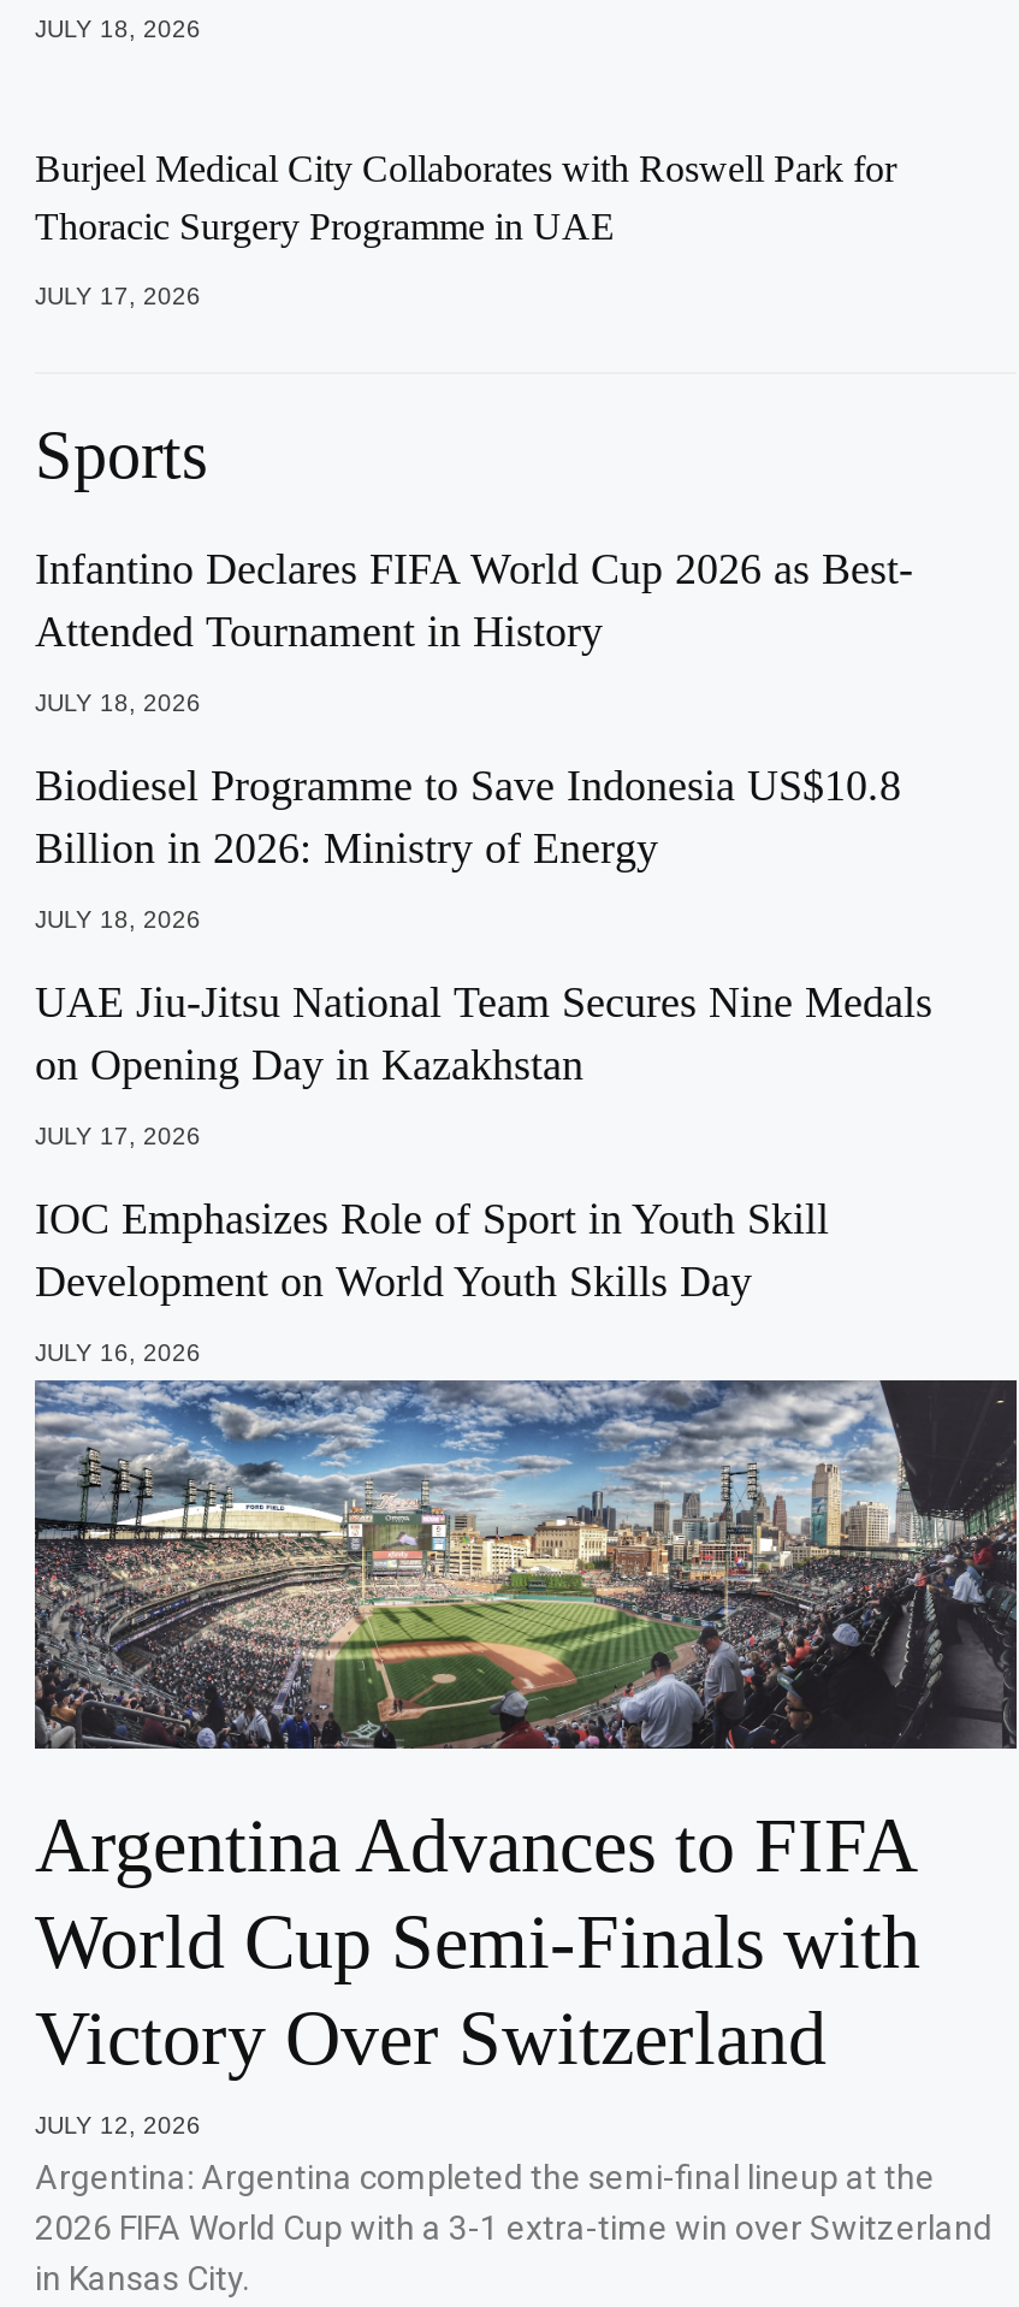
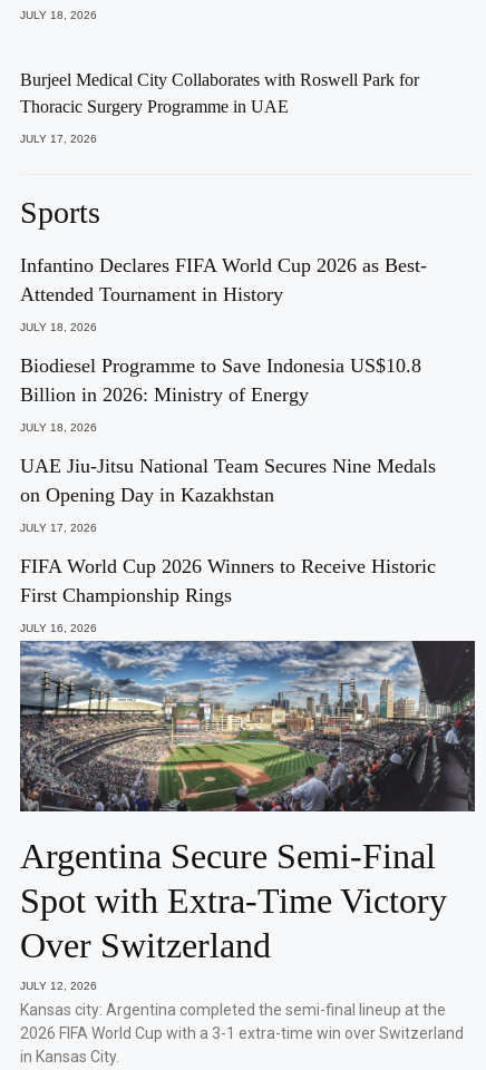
- IOC Emphasizes Role of Sport in Youth Skill
- Development on World Youth Skills Day
+ FIFA World Cup 2026 Winners to Receive Historic
+ First Championship Rings

- Argentina Advances to FIFA
- World Cup Semi-Finals with
- Victory Over Switzerland
+ Argentina Secure Semi-Final
+ Spot with Extra-Time Victory
+ Over Switzerland

- Argentina: Argentina completed the semi-final lineup at the
+ Kansas city: Argentina completed the semi-final lineup at the
